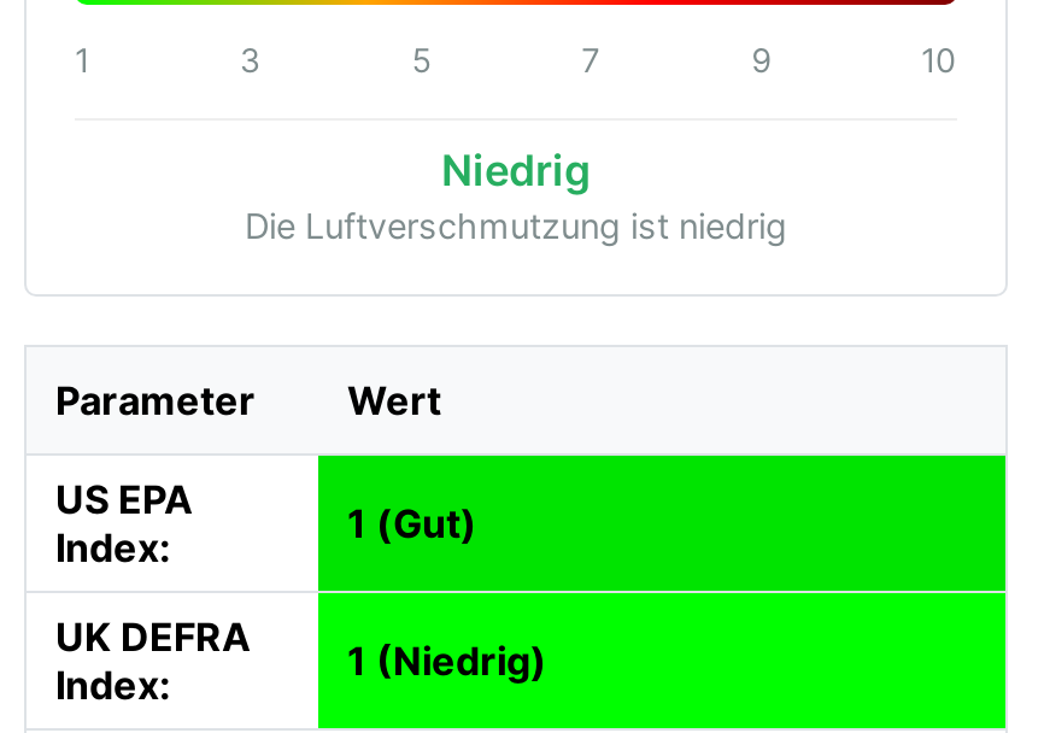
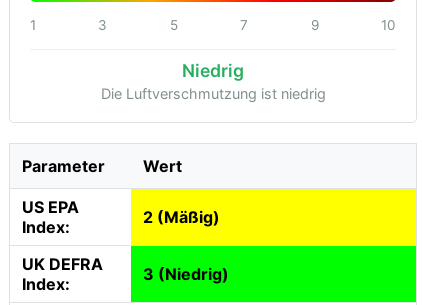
- 1 (Gut)
+ 2 (Mäßig)

- UK DEFRA 1 (Niedrig)
+ UK DEFRA 3 (Niedrig)
